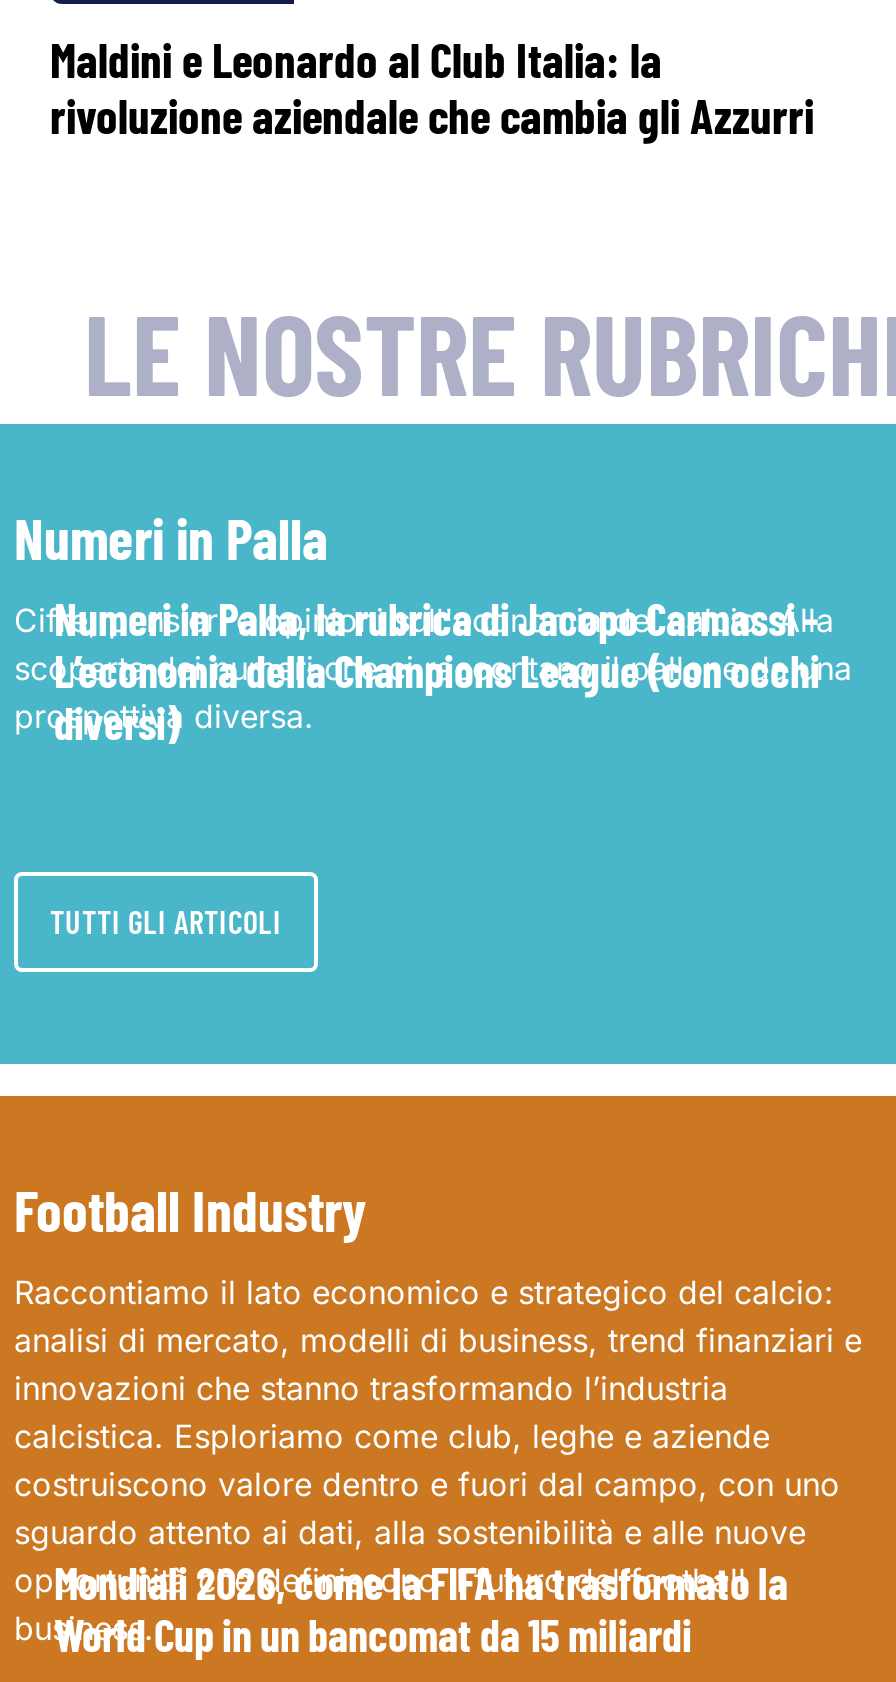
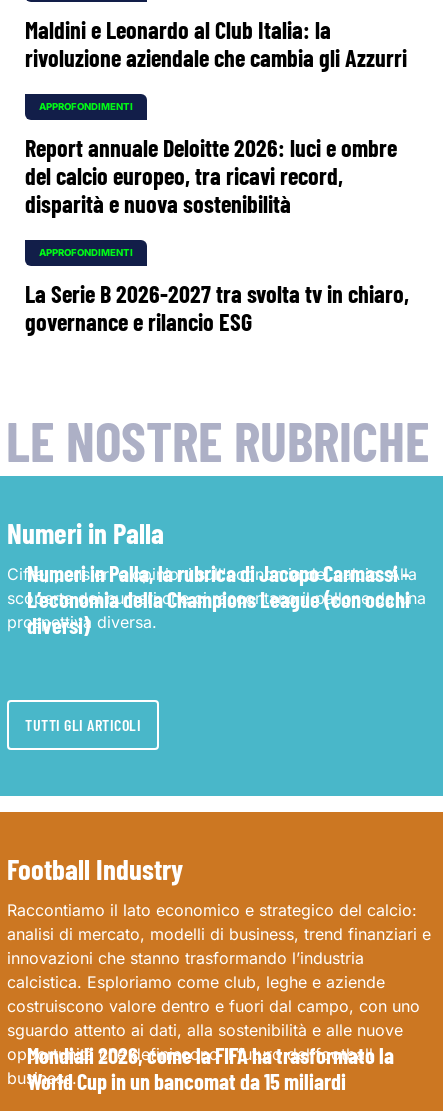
+ APPROFONDIMENTI
+ Report annuale Deloitte 2026: luci e ombre
+ del calcio europeo, tra ricavi record,
+ disparità e nuova sostenibilità
+ APPROFONDIMENTI
+ La Serie B 2026-2027 tra svolta tv in chiaro,
+ governance e rilancio ESG
